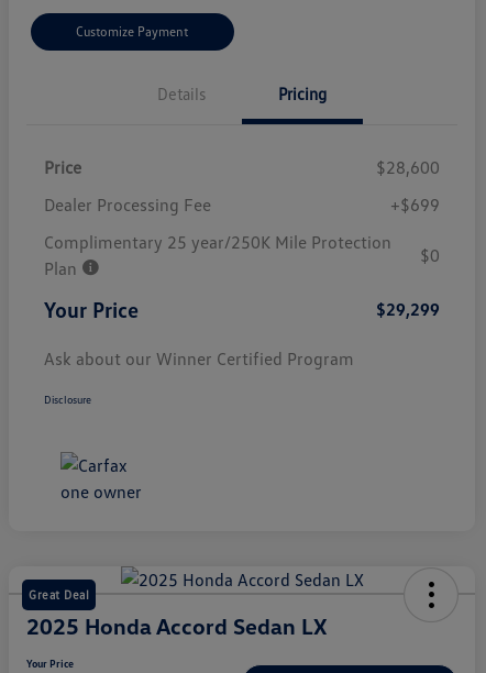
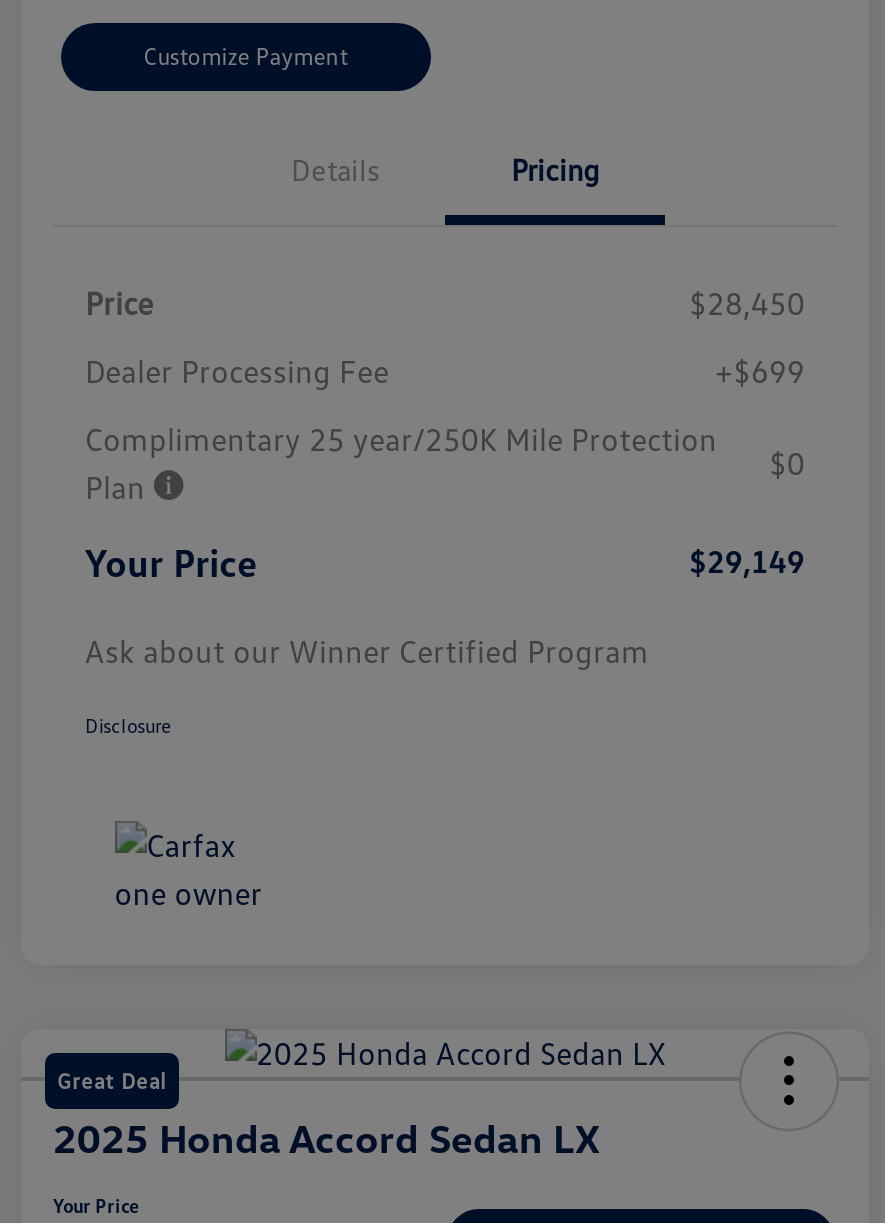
- $28,600
+ $28,450

- $29,299
+ $29,149
